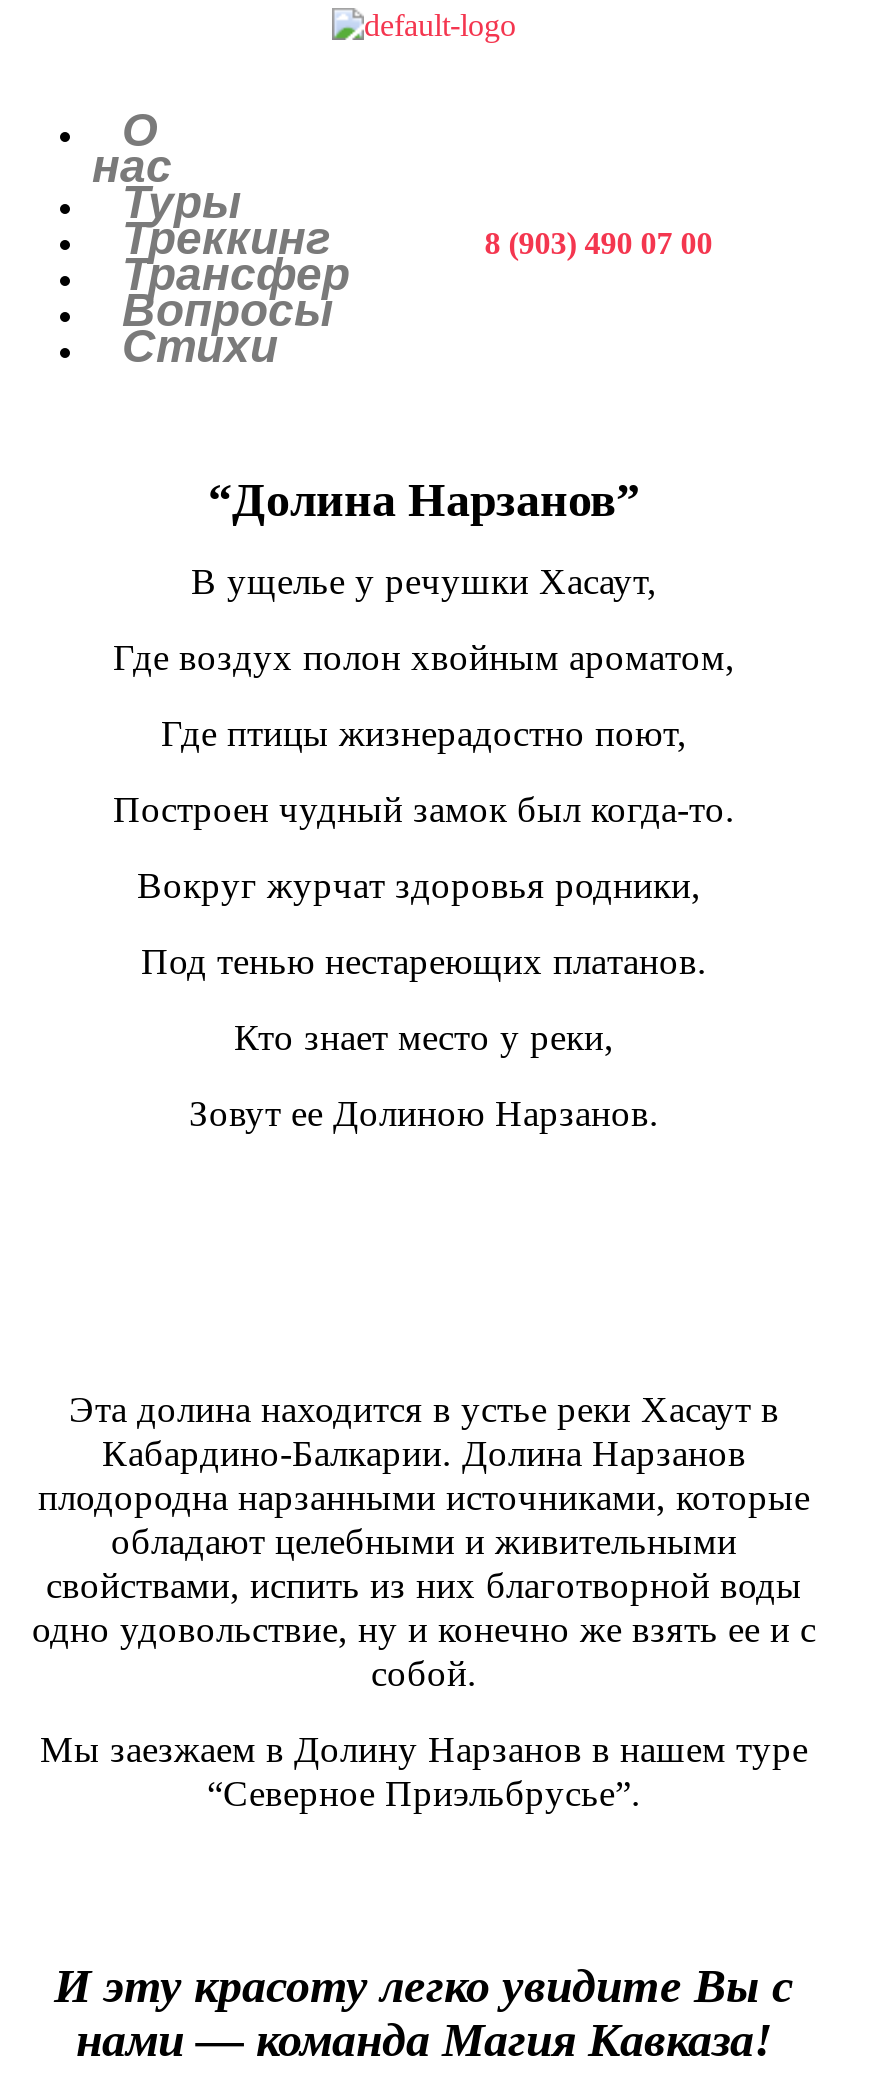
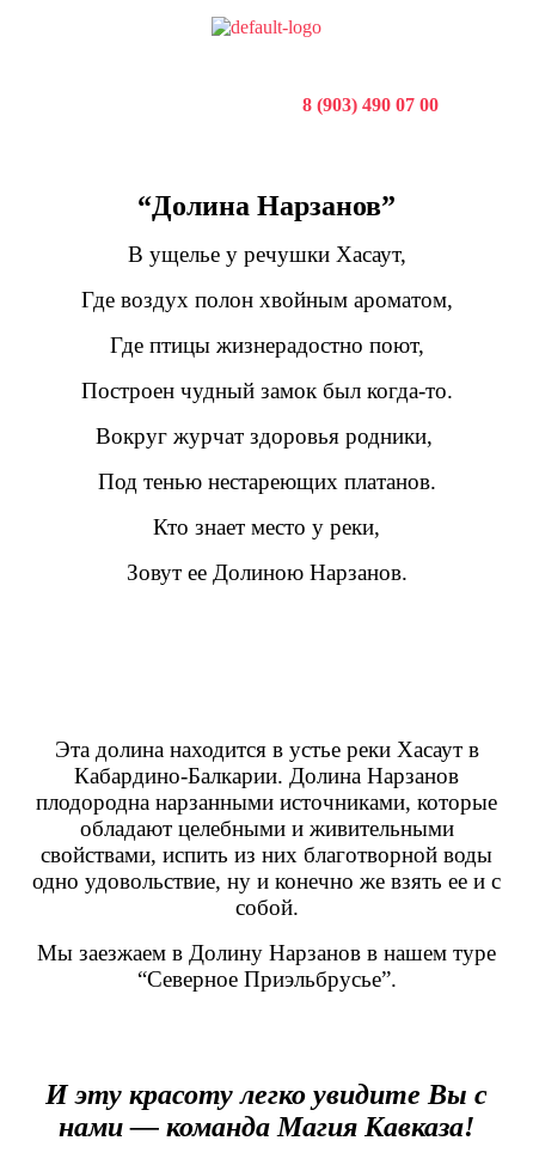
- О
- нас
- Туры
- Треккинг
- Трансфер
- Вопросы
- Стихи
